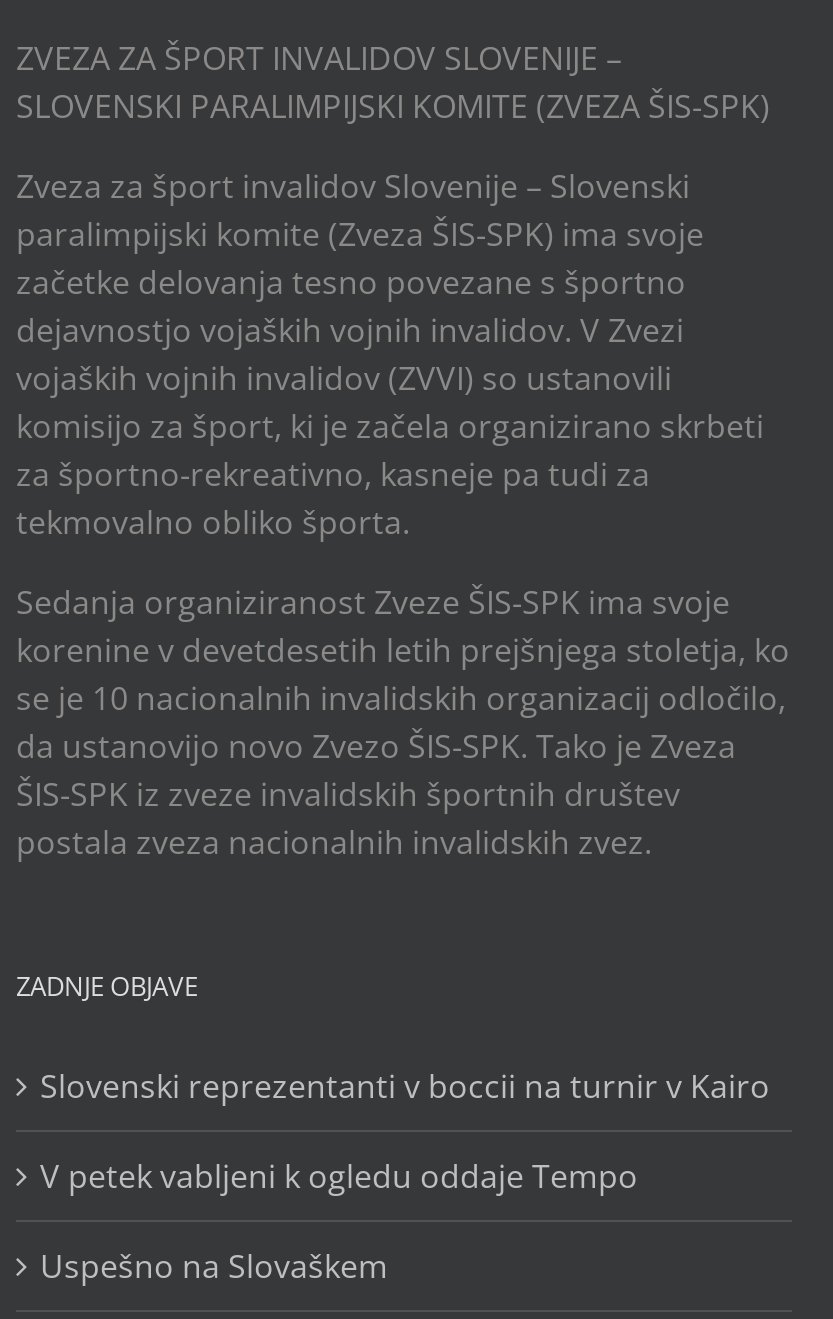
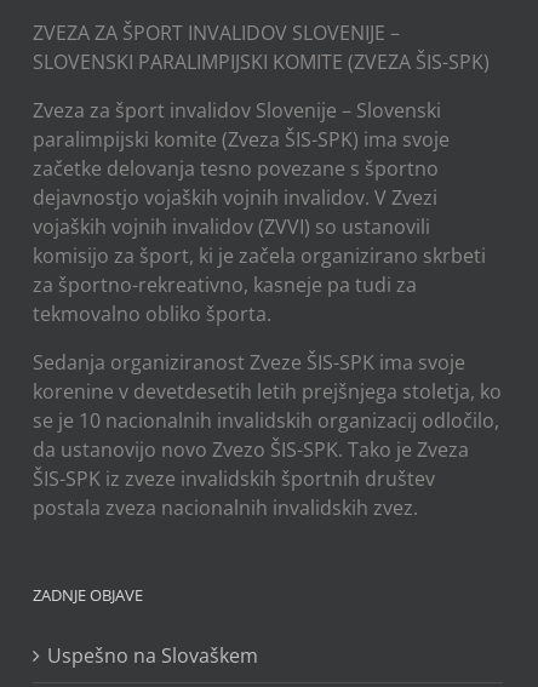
- Slovenski reprezentanti v boccii na turnir v Kairo
- V petek vabljeni k ogledu oddaje Tempo
